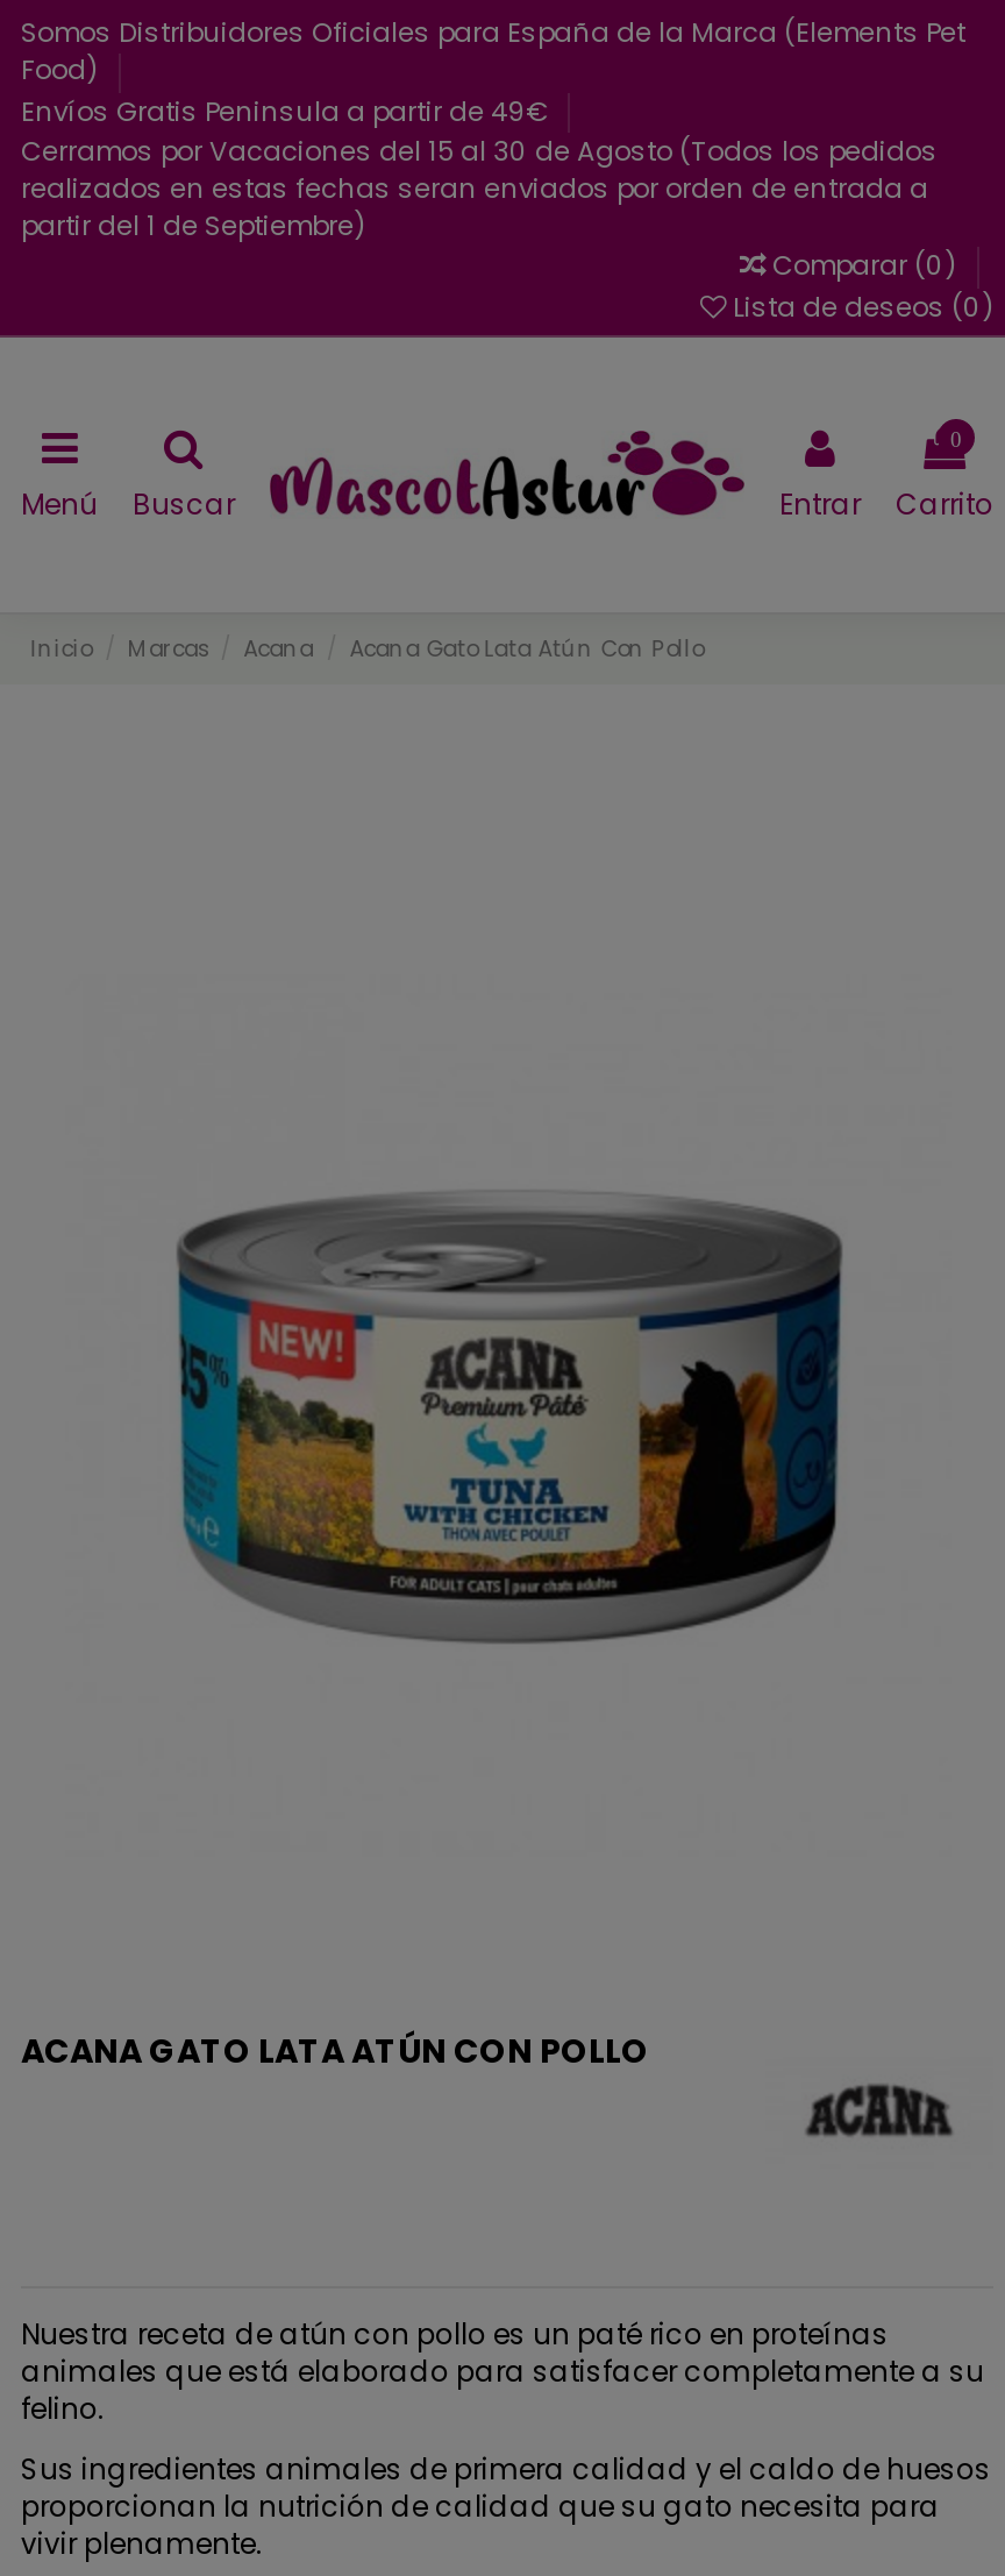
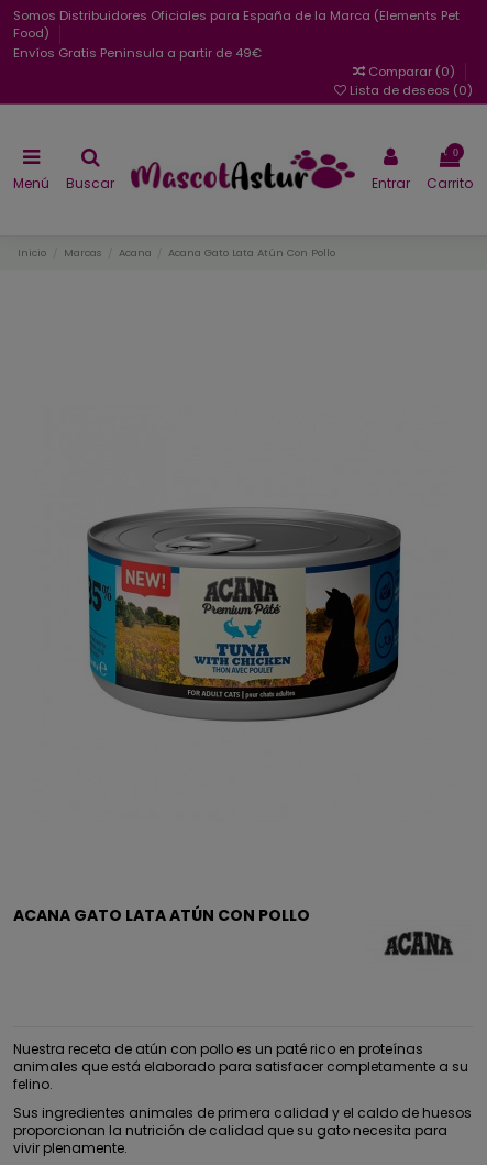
- Cerramos por Vacaciones del 15 al 30 de Agosto (Todos los pedidos
- realizados en estas fechas seran enviados por orden de entrada a
- partir del 1 de Septiembre)
